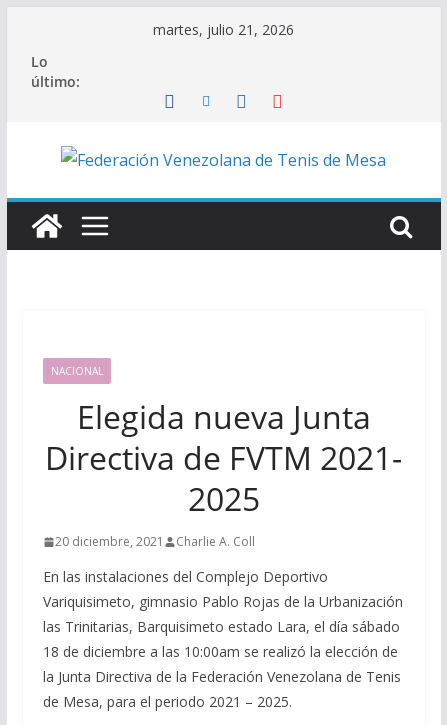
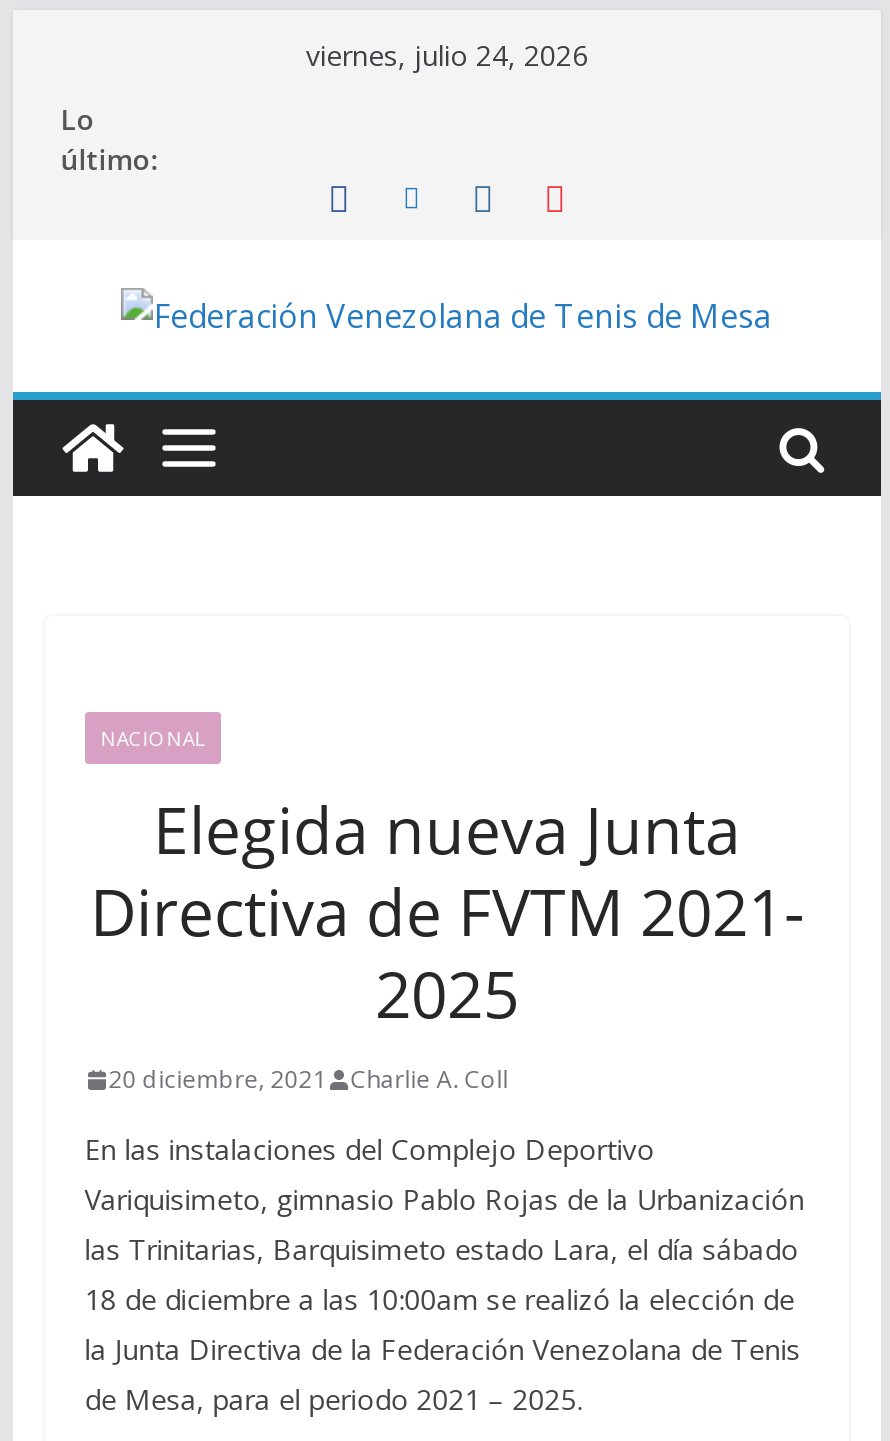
- martes, julio 21, 2026
+ viernes, julio 24, 2026
